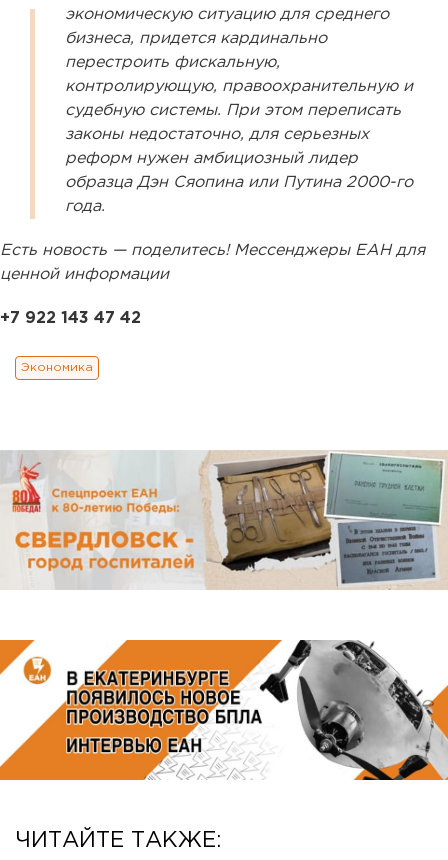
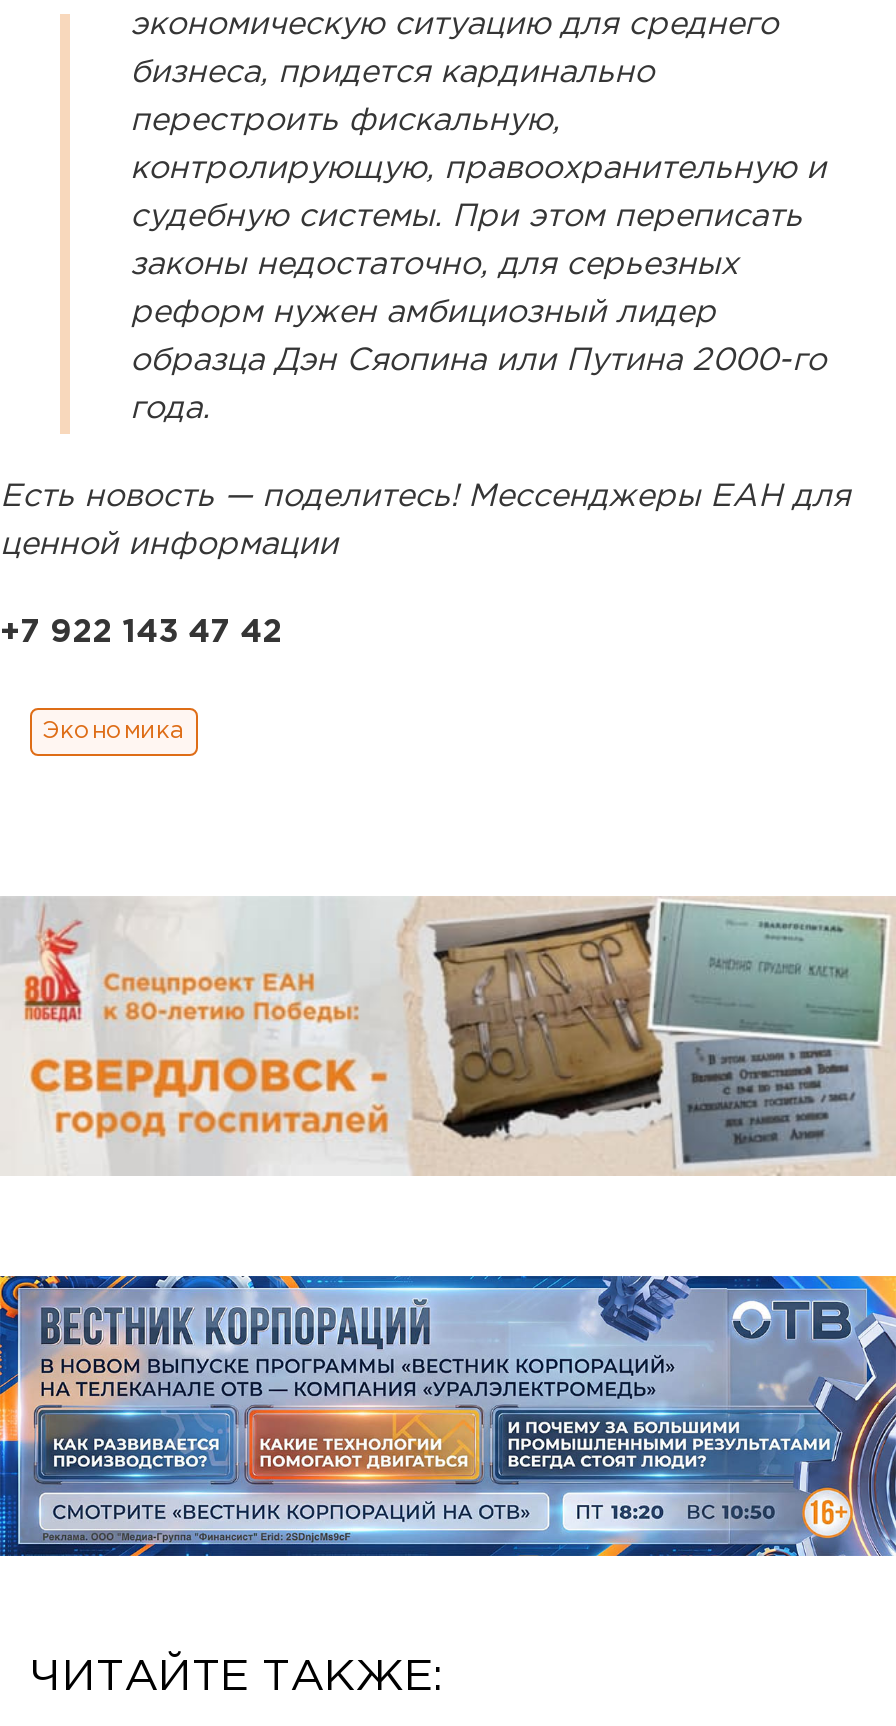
- [image]
+ [image]
